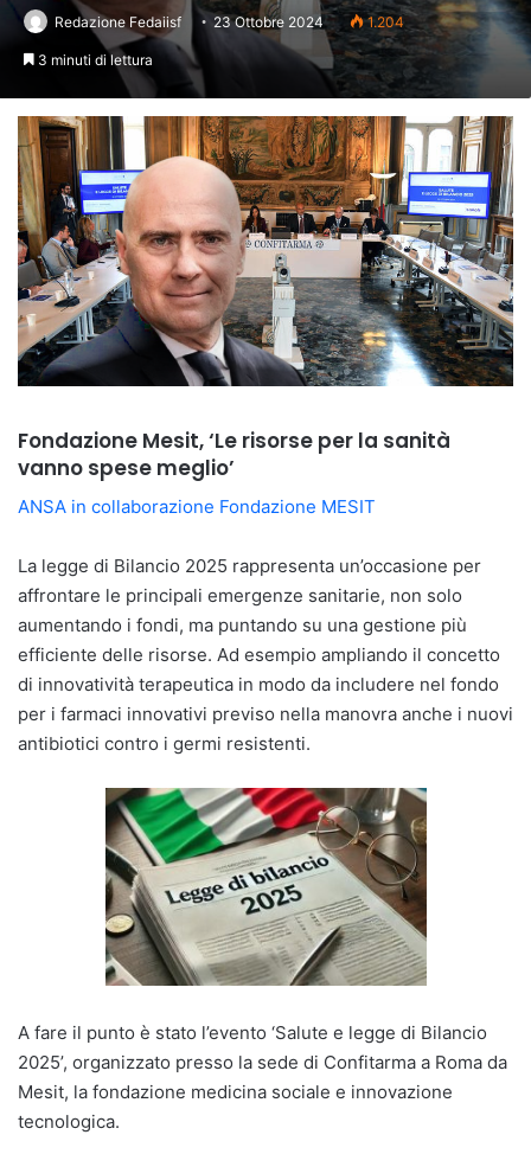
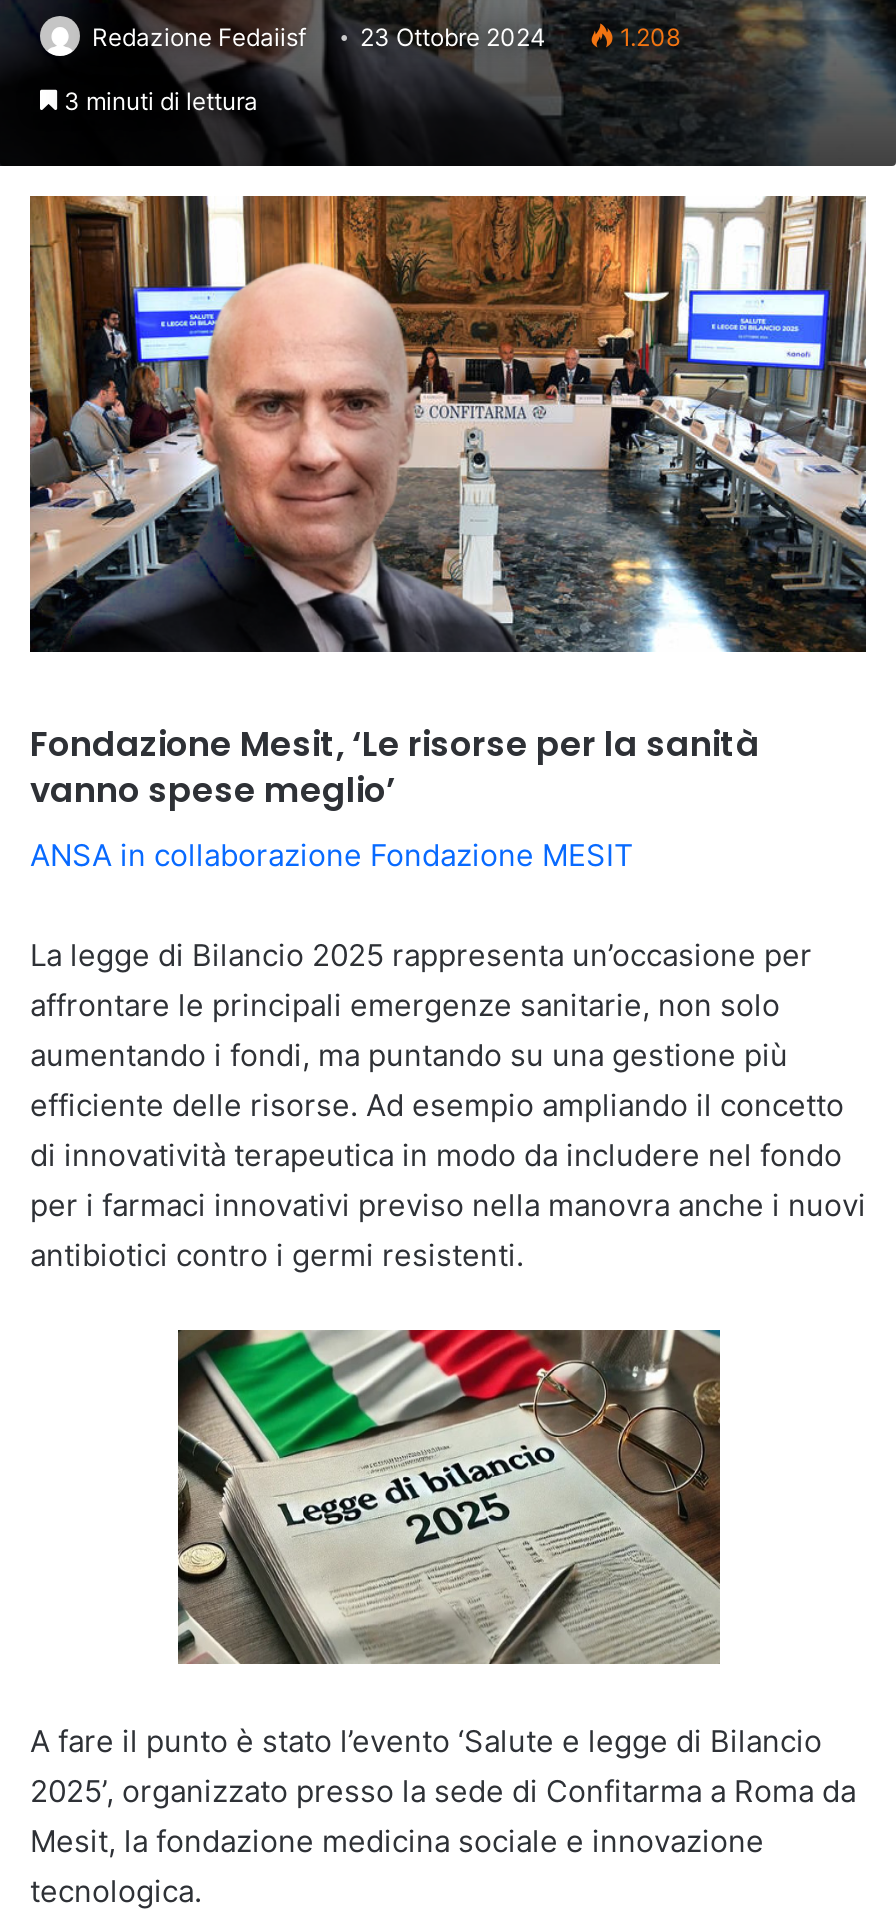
- 1.204
+ 1.208
